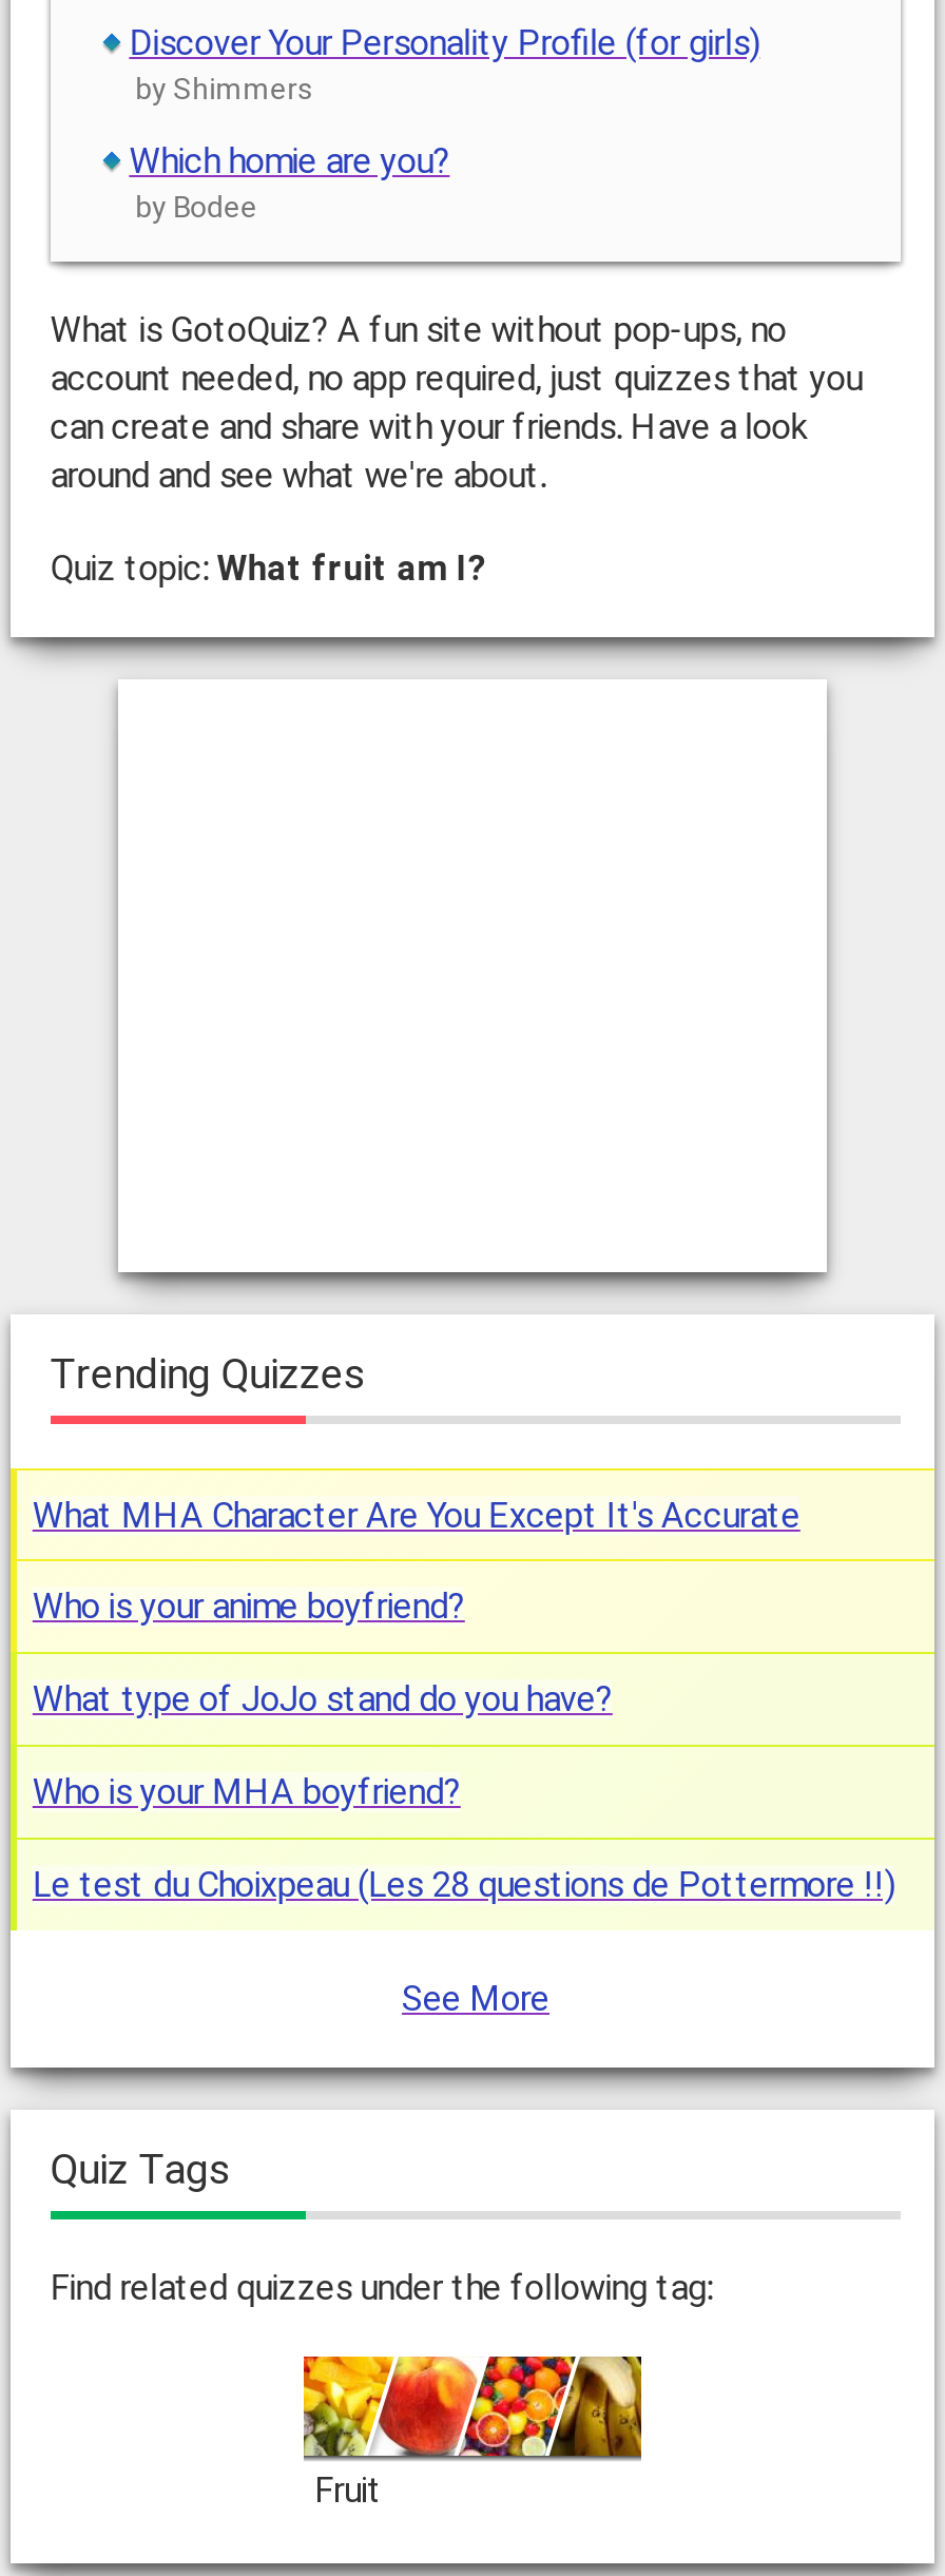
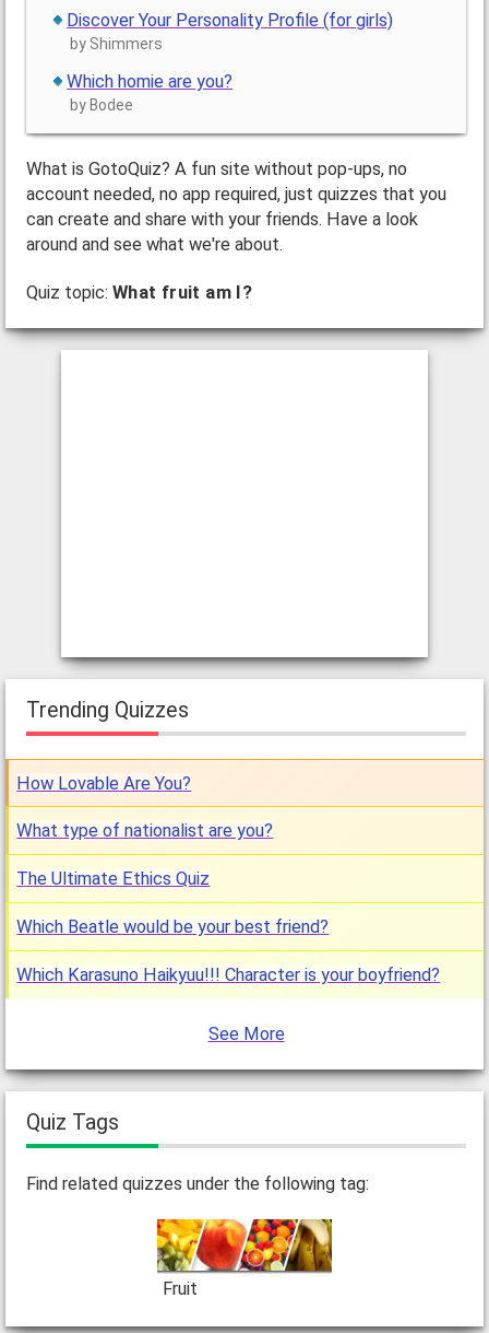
- What MHA Character Are You Except It's Accurate
+ How Lovable Are You?

- Who is your anime boyfriend?
+ What type of nationalist are you?

- What type of JoJo stand do you have?
+ The Ultimate Ethics Quiz

- Who is your MHA boyfriend?
+ Which Beatle would be your best friend?

- Le test du Choixpeau (Les 28 questions de Pottermore !!)
+ Which Karasuno Haikyuu!!! Character is your boyfriend?
